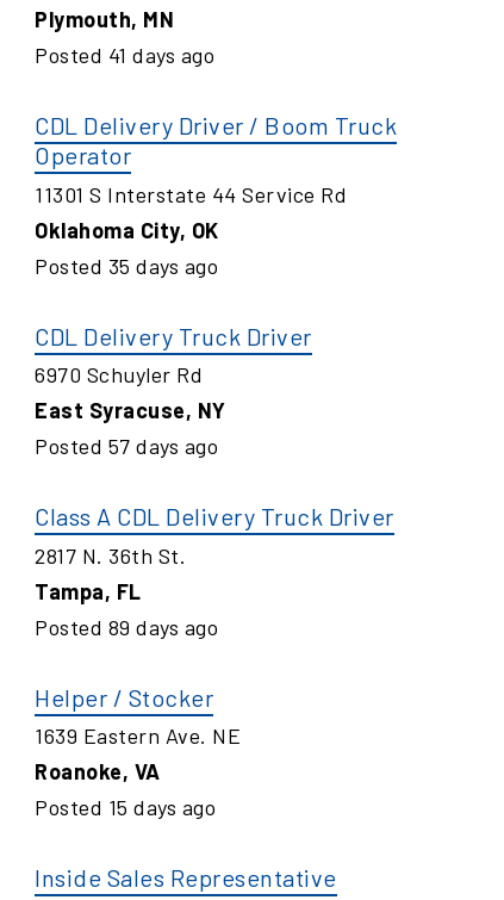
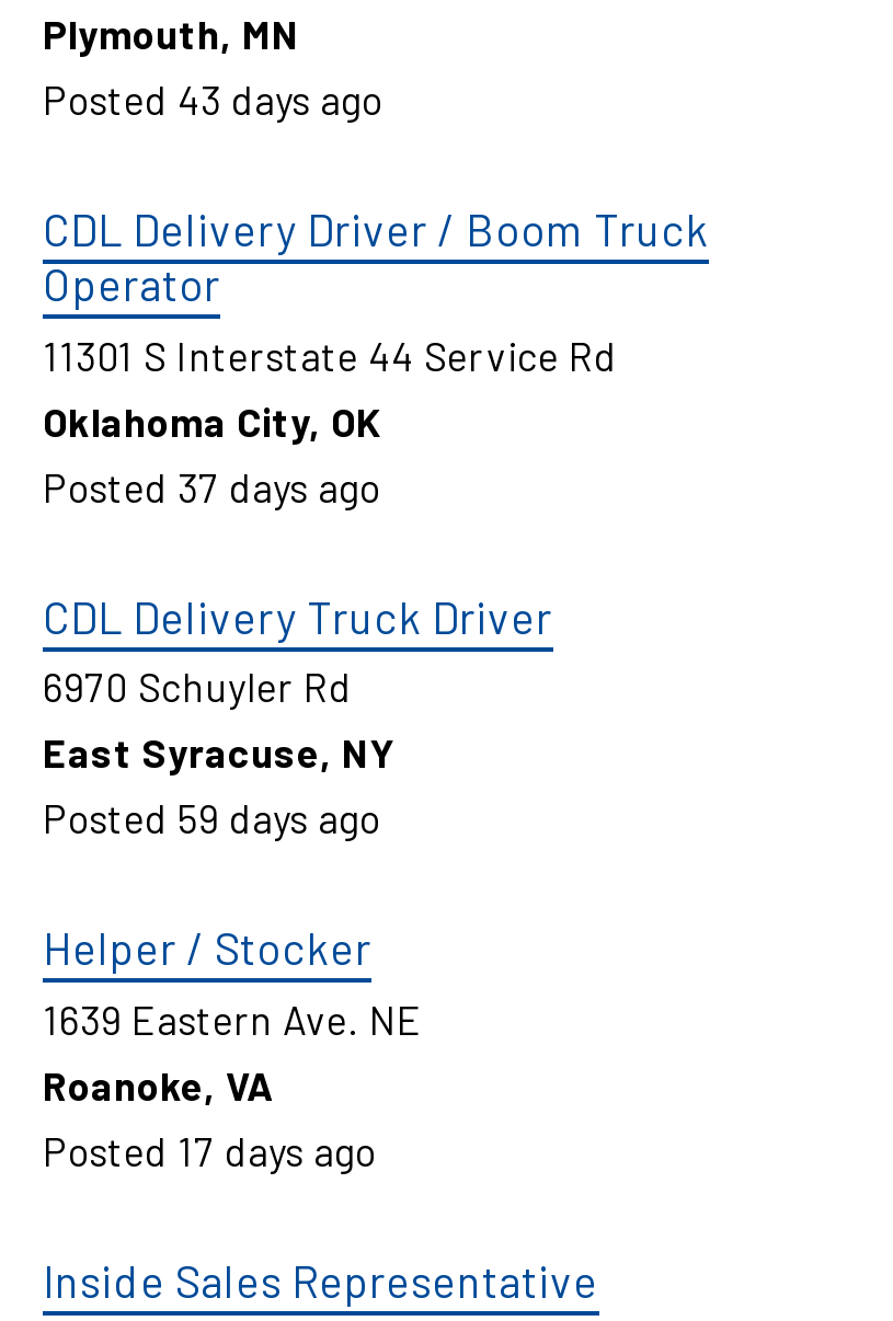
- Posted 41 days ago
+ Posted 43 days ago

- Posted 35 days ago
+ Posted 37 days ago

- Posted 57 days ago
- Class A CDL Delivery Truck Driver
- 2817 N. 36th St.
- Tampa, FL
- Posted 89 days ago
+ Posted 59 days ago

- Posted 15 days ago
+ Posted 17 days ago
